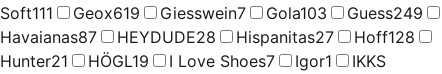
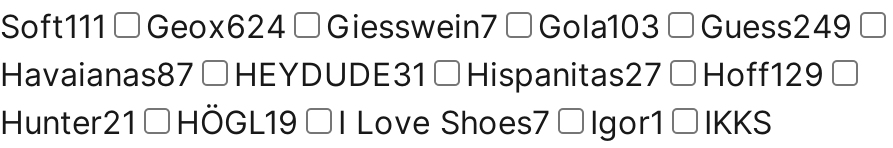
- Soft111 Geox619 Giesswein7 Gola103 Guess249
+ Soft111 Geox624 Giesswein7 Gola103 Guess249

- HEYDUDE28
+ HEYDUDE31

- Hoff128
+ Hoff129
